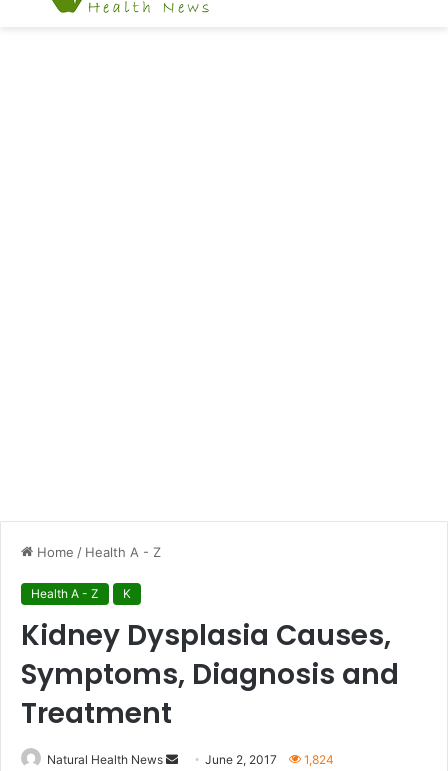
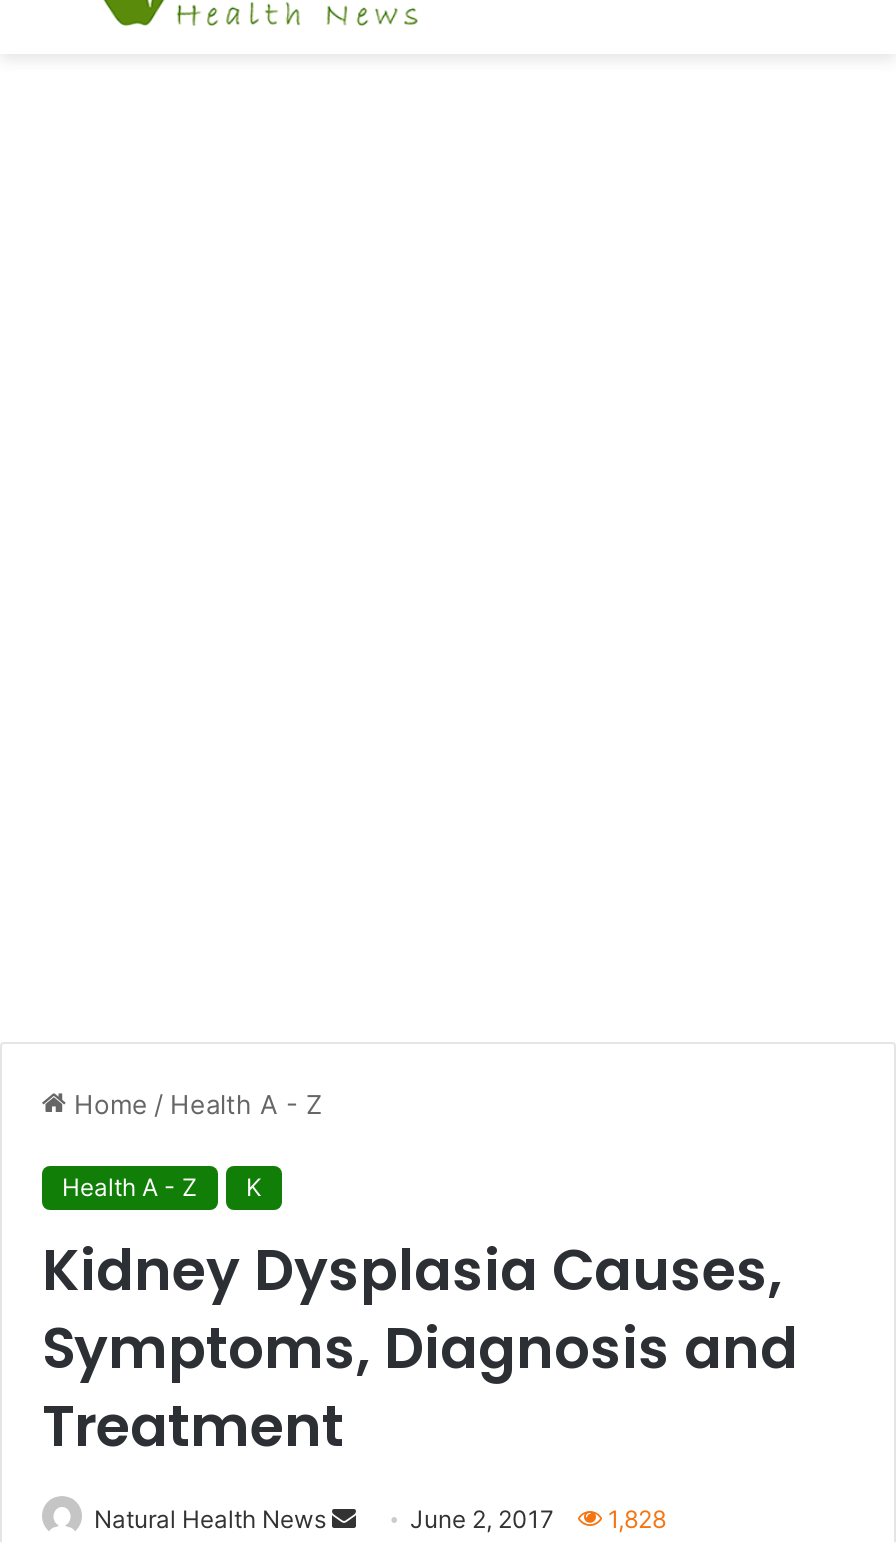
- 1,824
+ 1,828
